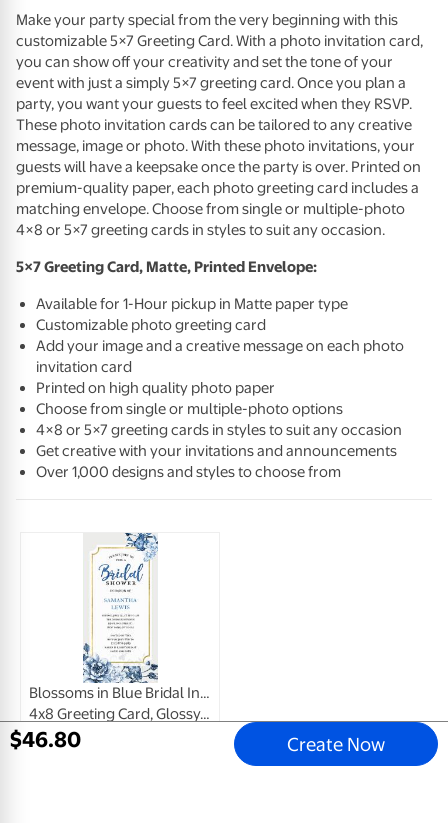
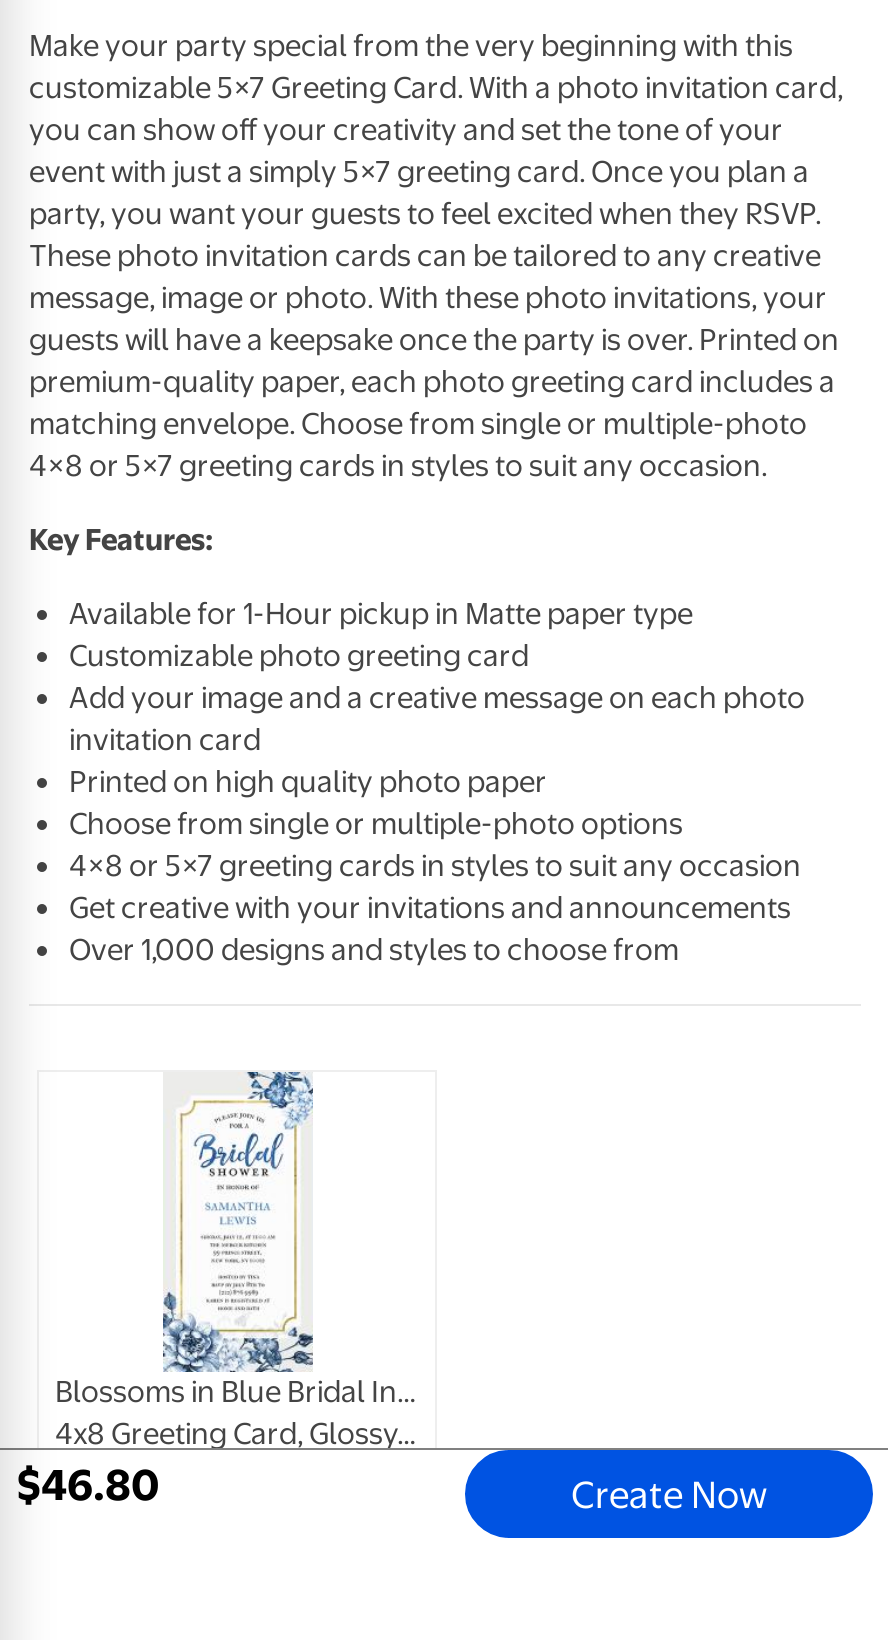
- 5×7 Greeting Card, Matte, Printed Envelope:
+ Key Features:
